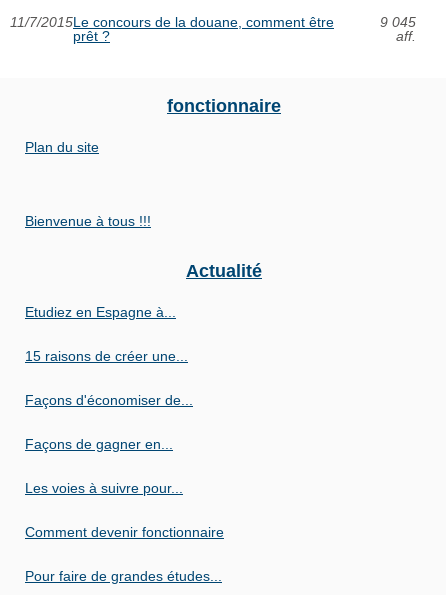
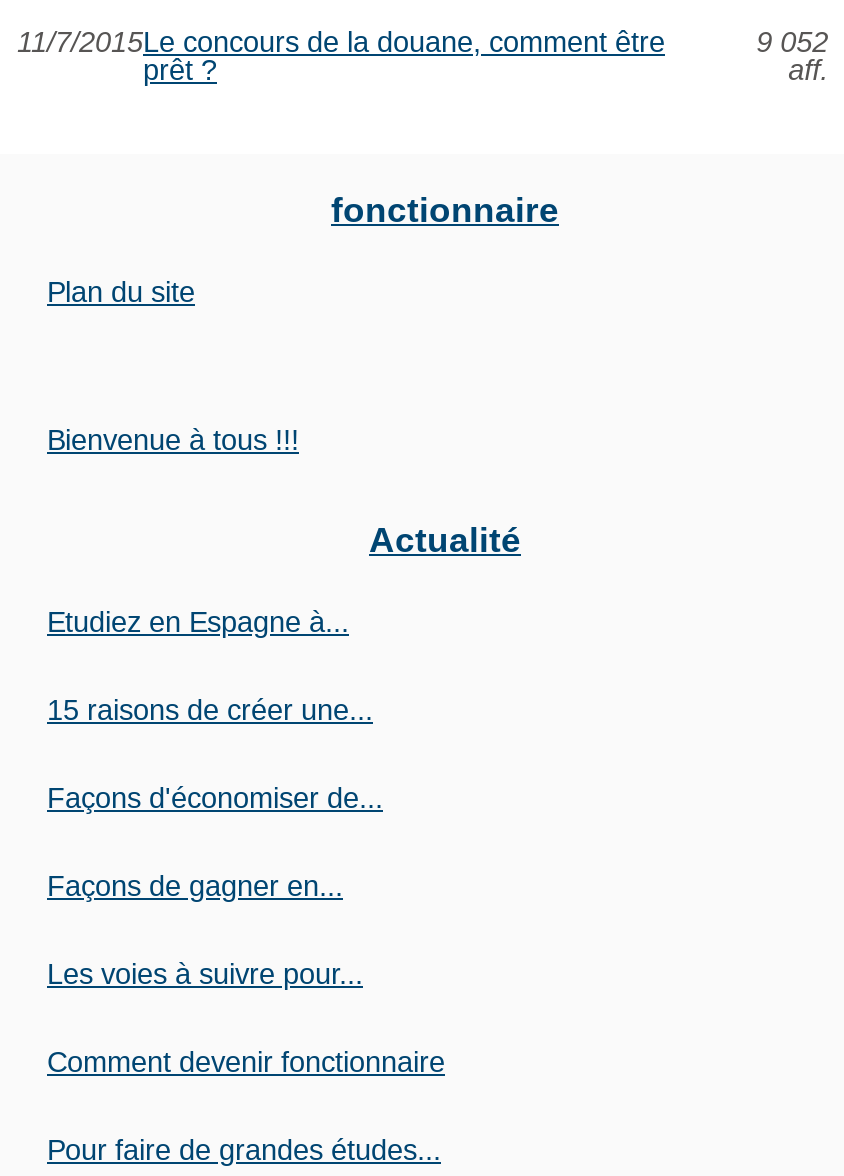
- 9 045
+ 9 052
